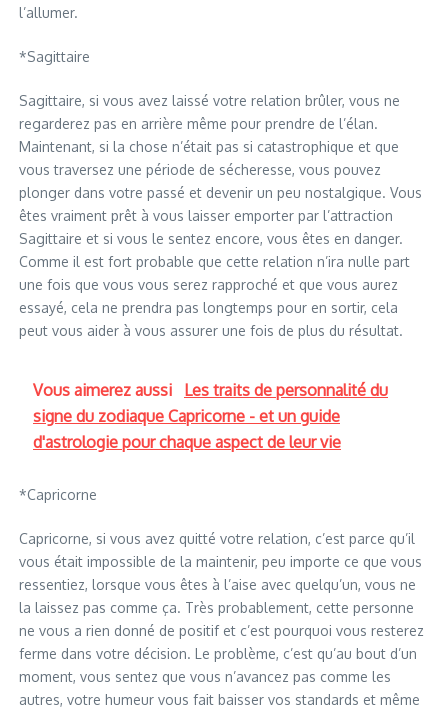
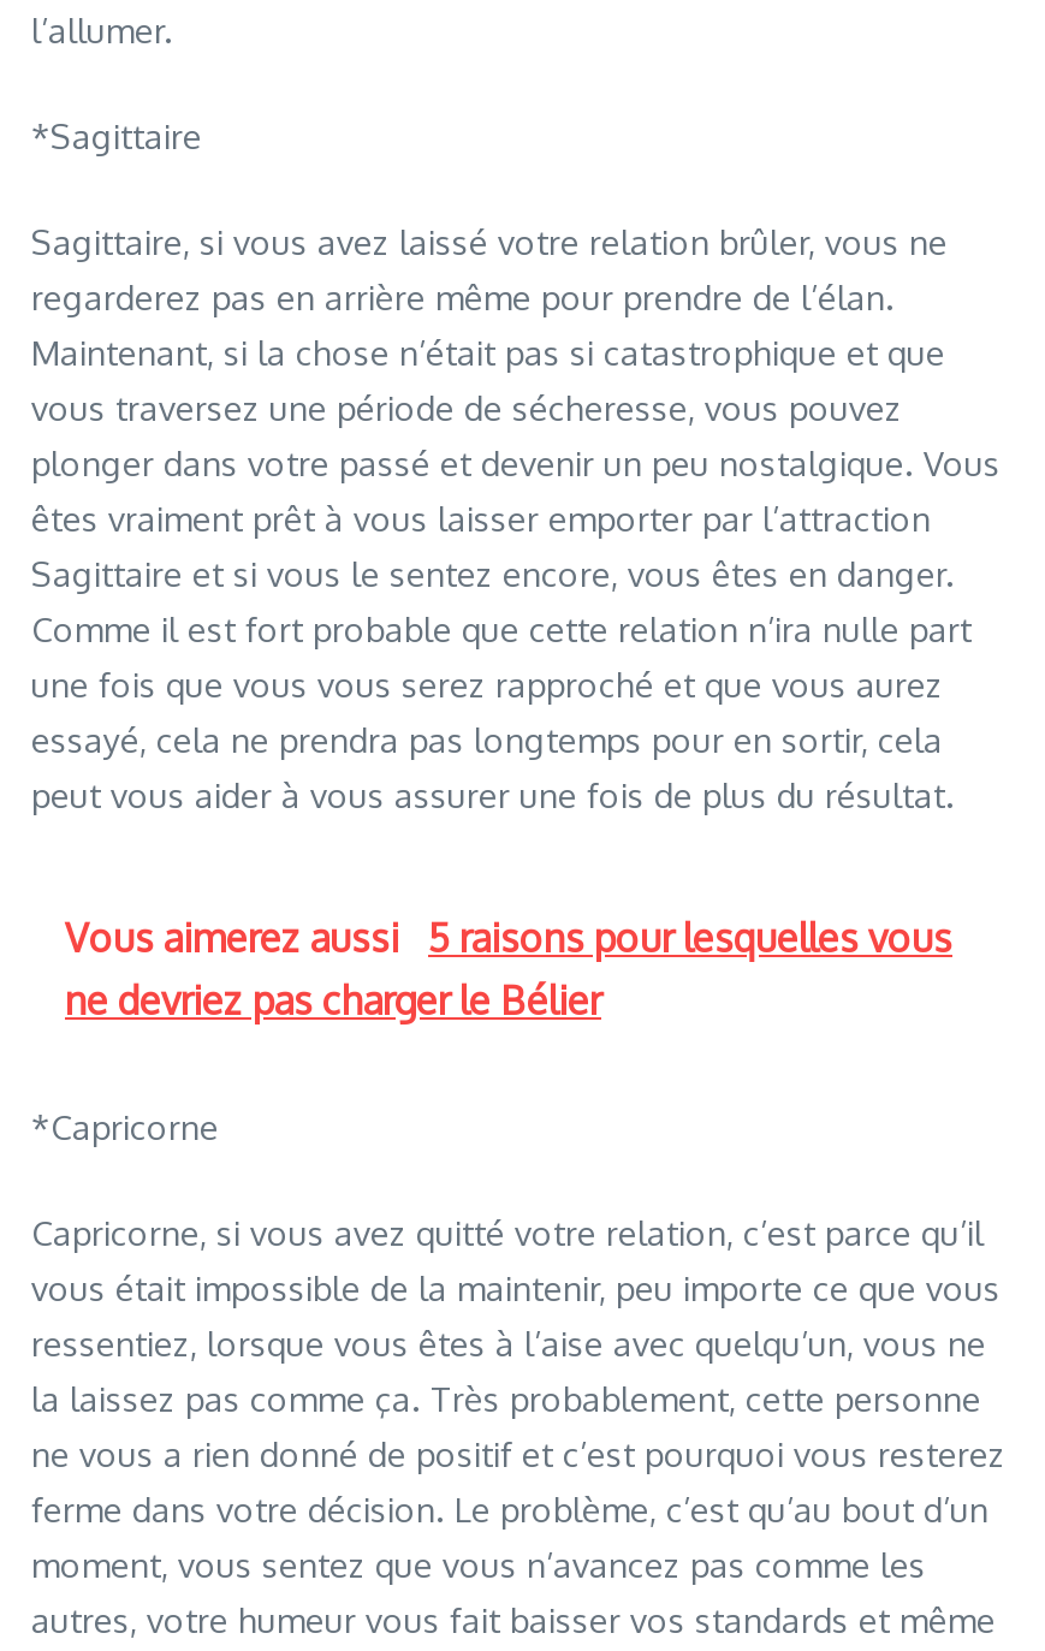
- Vous aimerez aussi Les traits de personnalité du
- signe du zodiaque Capricorne - et un guide
- d'astrologie pour chaque aspect de leur vie
+ Vous aimerez aussi 5 raisons pour lesquelles vous
+ ne devriez pas charger le Bélier
